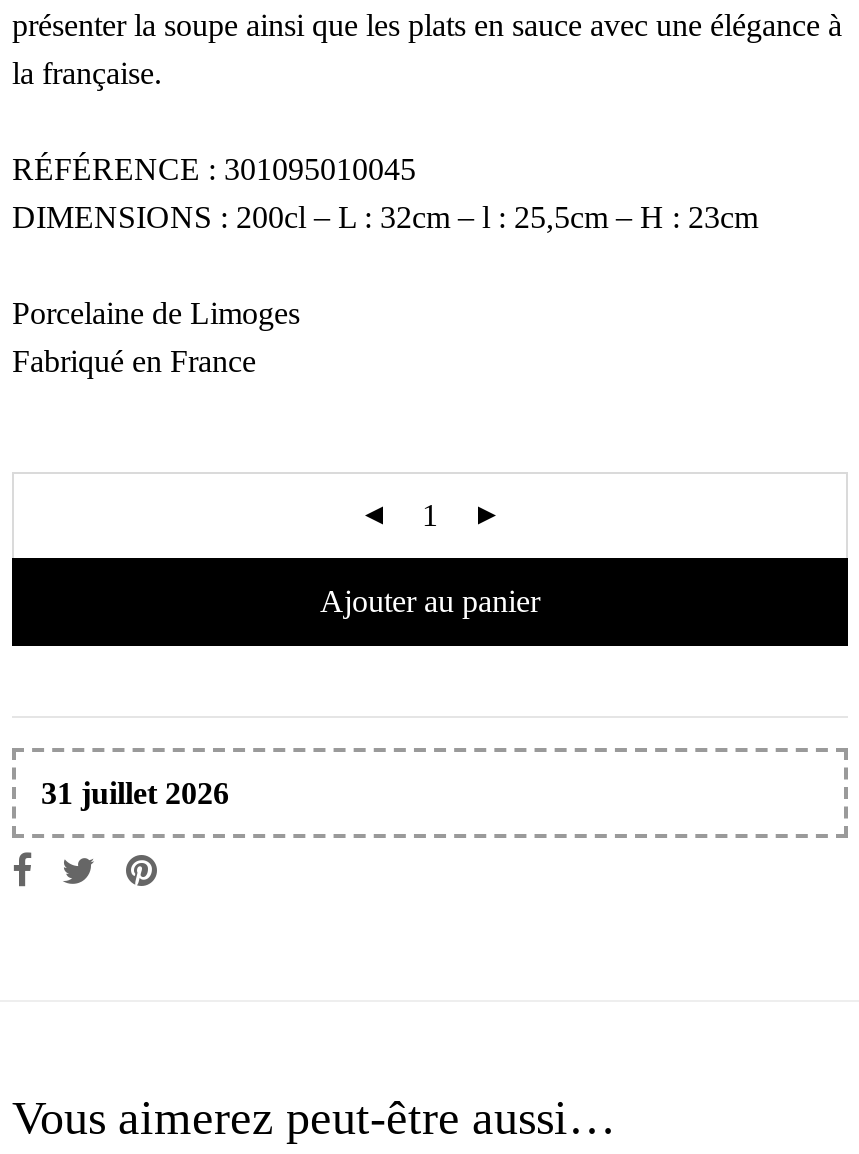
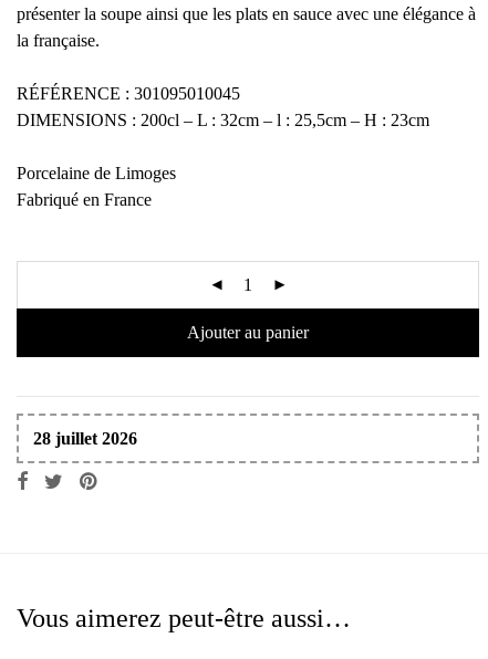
- 31 juillet 2026
+ 28 juillet 2026
